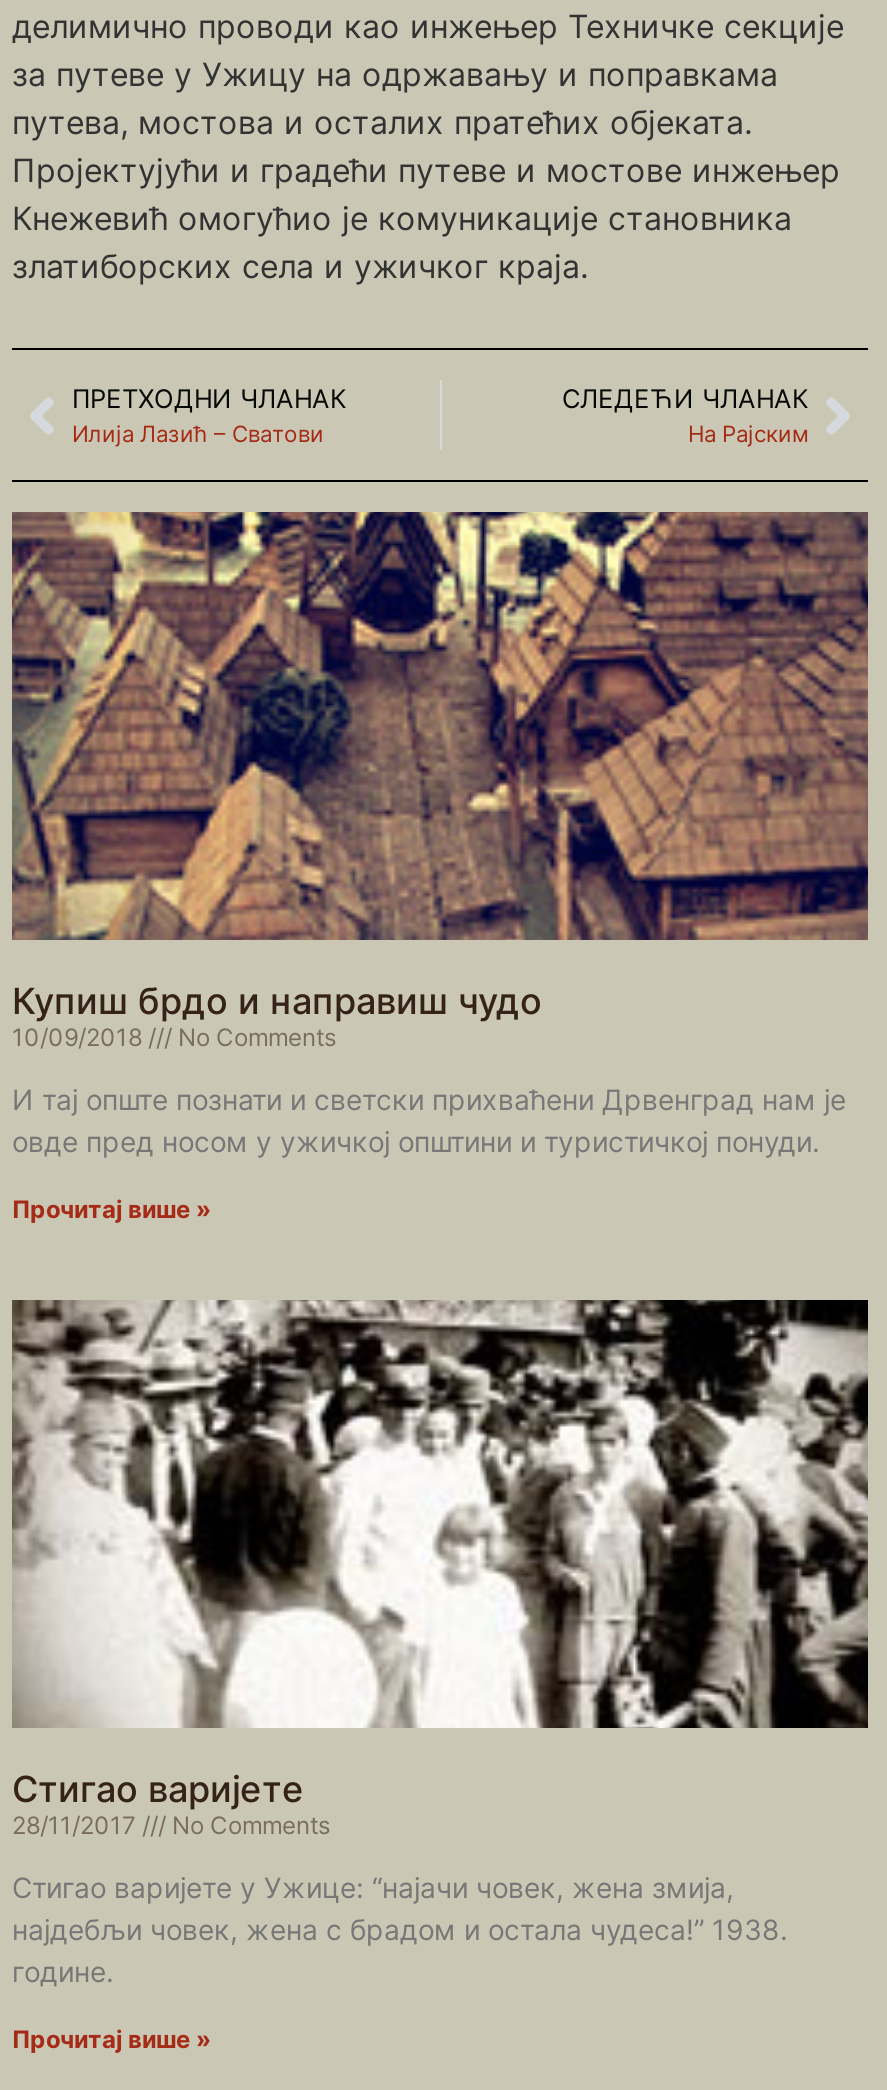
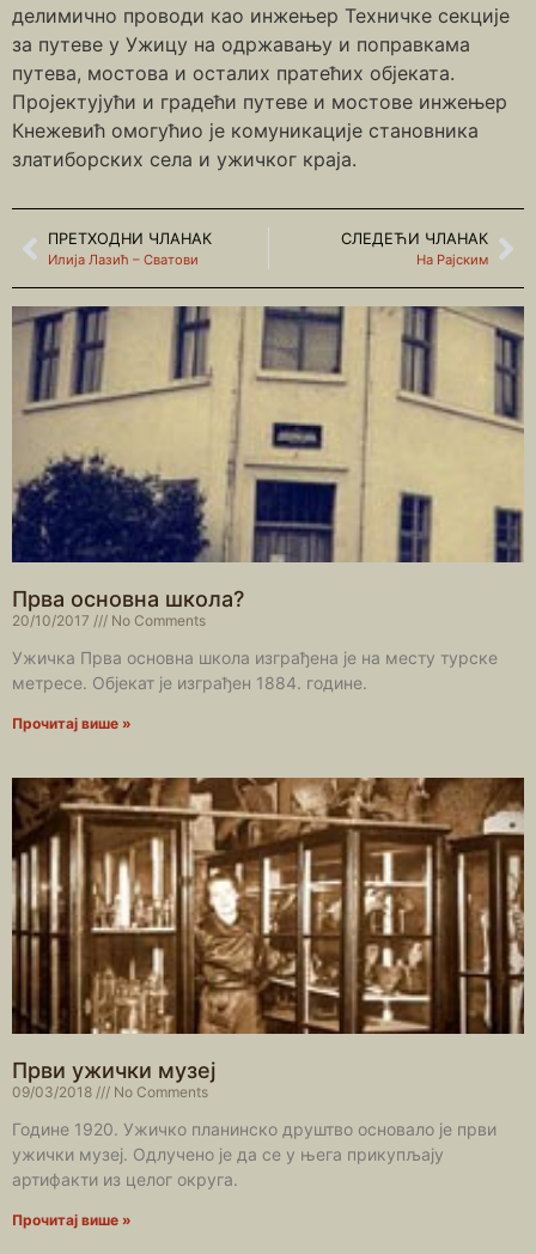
- [image]
- Купиш брдо и направиш чудо
- 10/09/2018
+ [image]
+ Прва основна школа?
+ 20/10/2017

- И тај опште познати и светски прихваћени Дрвенград нам је
- овде пред носом у ужичкој општини и туристичкој понуди.
+ Ужичка Прва основна школа изграђена је на месту турске
+ метресе. Објекат је изграђен 1884. године.

- [image]
- Стигао варијете
- 28/11/2017
+ [image]
+ Први ужички музеј
+ 09/03/2018

- Стигао варијете у Ужице: “најачи човек, жена змија,
- најдебљи човек, жена с брадом и остала чудеса!” 1938.
- године.
+ Године 1920. Ужичко планинско друштво основало је први
+ ужички музеј. Одлучено је да се у њега прикупљају
+ артифакти из целог округа.
